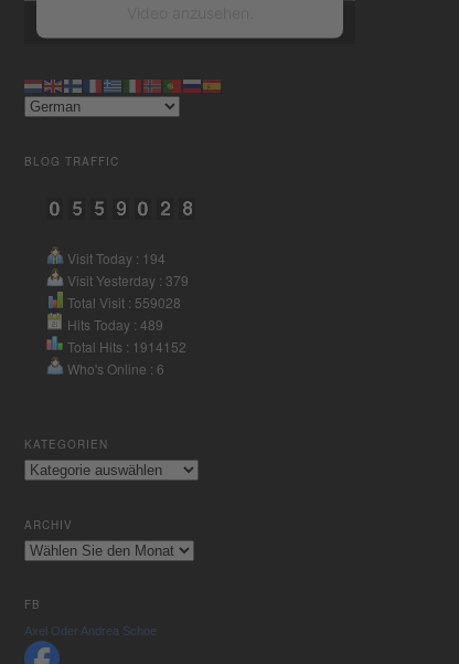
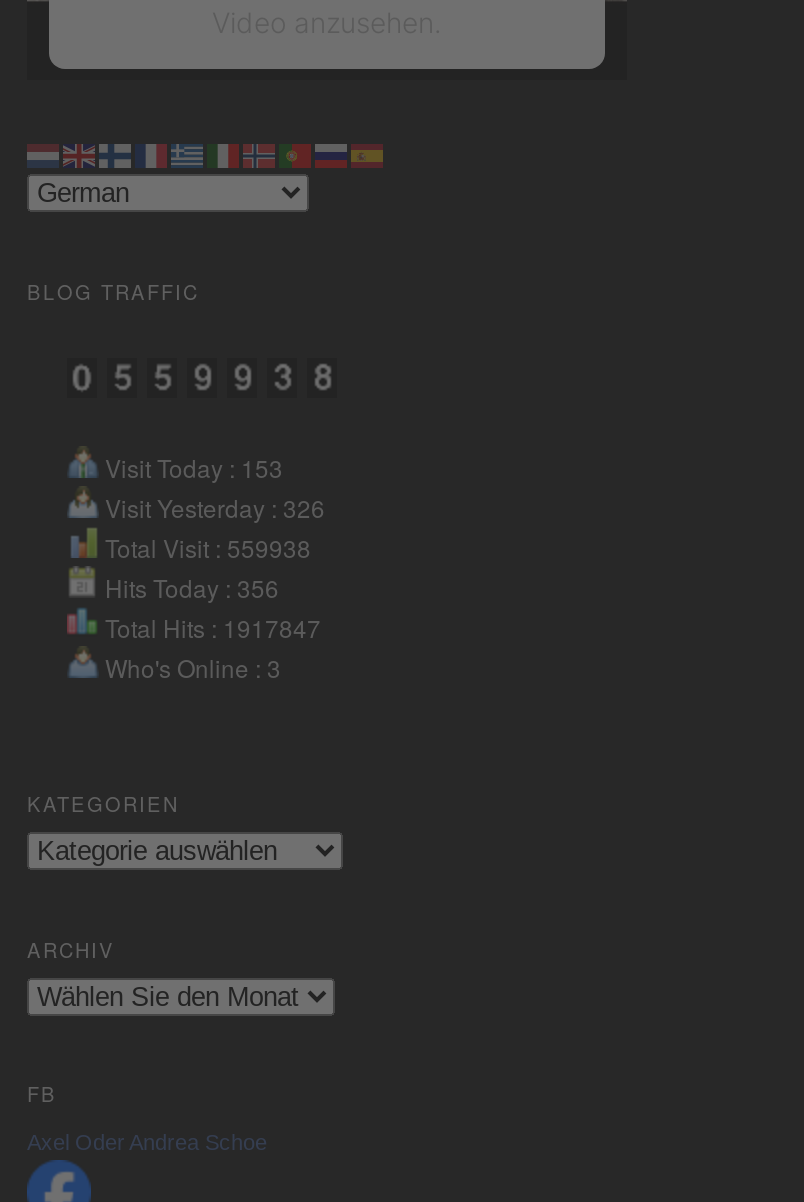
- Visit Today : 194
+ Visit Today : 153

- Visit Yesterday : 379
+ Visit Yesterday : 326

- Total Visit : 559028
+ Total Visit : 559938

- Hits Today : 489
+ Hits Today : 356

- Total Hits : 1914152
+ Total Hits : 1917847

- Who's Online : 6
+ Who's Online : 3
